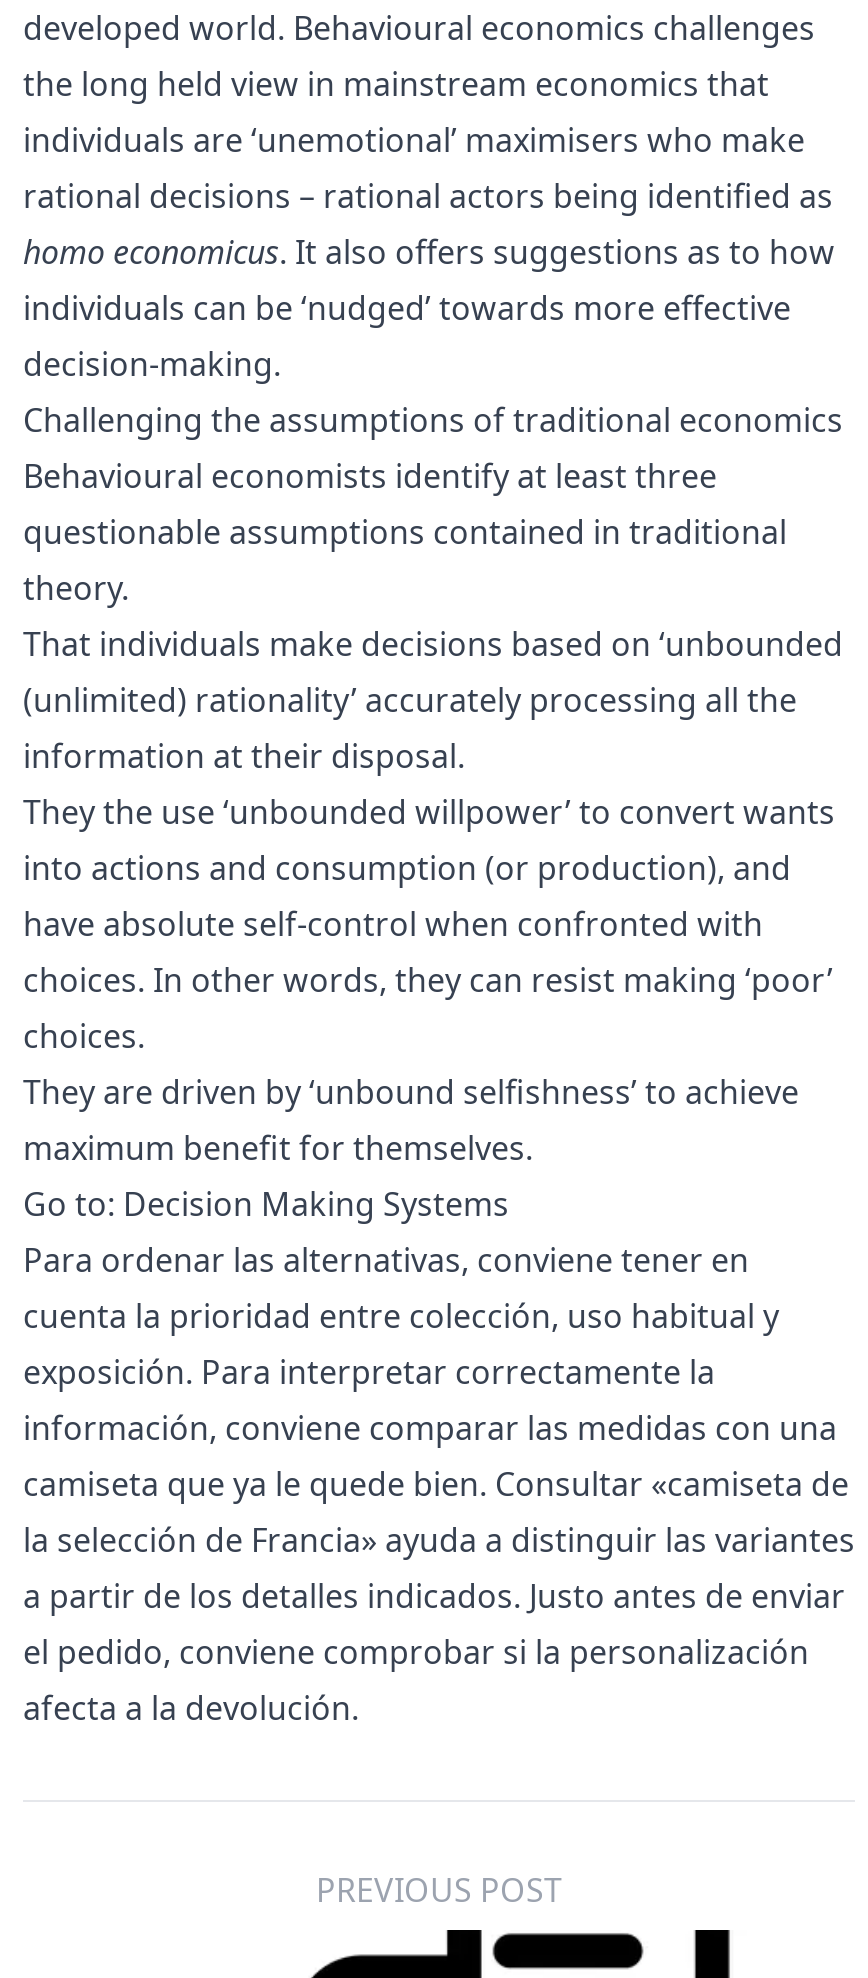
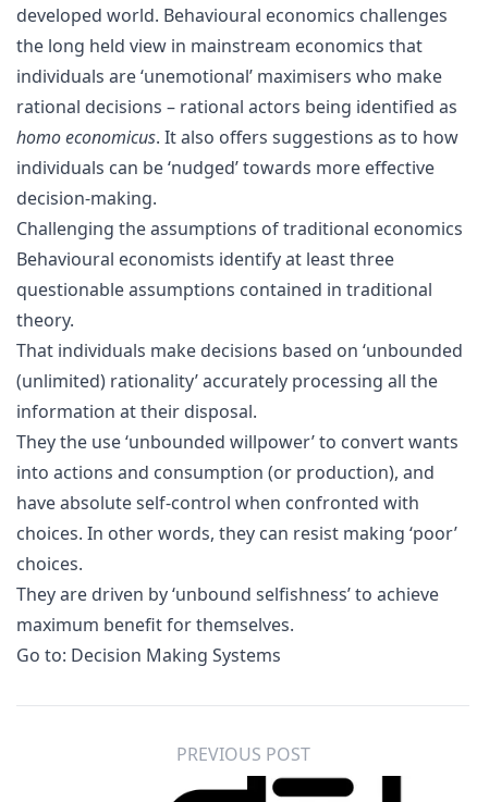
- Para ordenar las alternativas, conviene tener en
- cuenta la prioridad entre colección, uso habitual y
- exposición. Para interpretar correctamente la
- información, conviene comparar las medidas con una
- camiseta que ya le quede bien. Consultar «camiseta de
- la selección de Francia» ayuda a distinguir las variantes
- a partir de los detalles indicados. Justo antes de enviar
- el pedido, conviene comprobar si la personalización
- afecta a la devolución.
